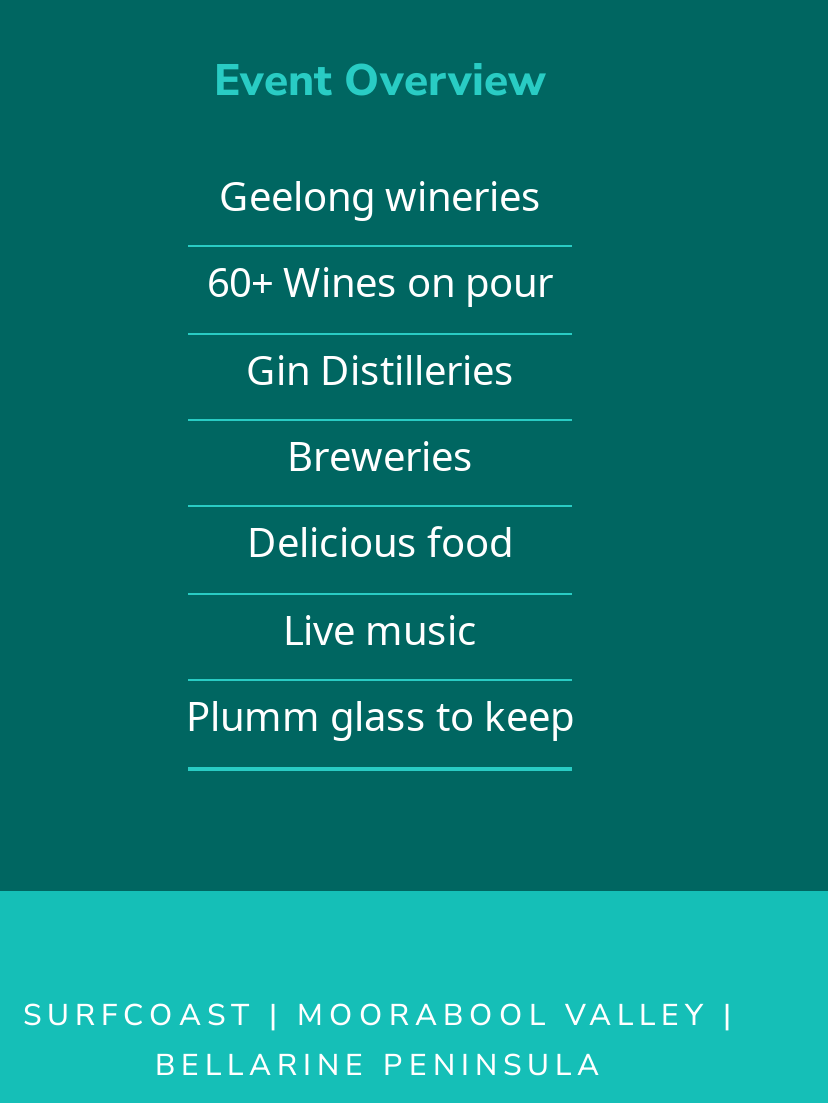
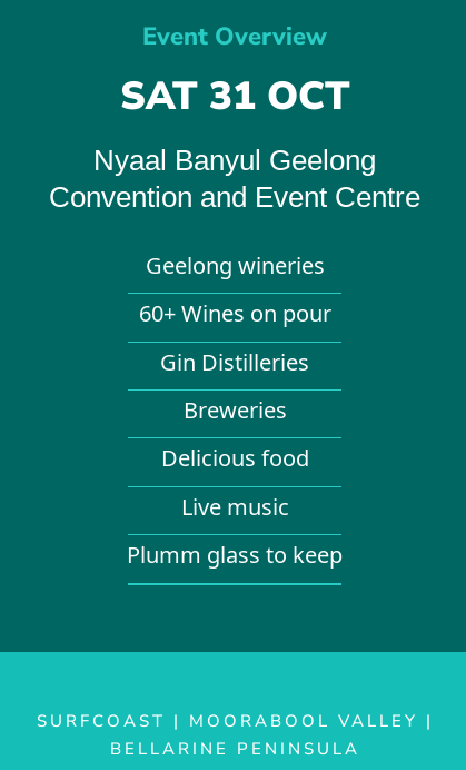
+ SAT 31 OCT
+ Nyaal Banyul Geelong
+ Convention and Event Centre
